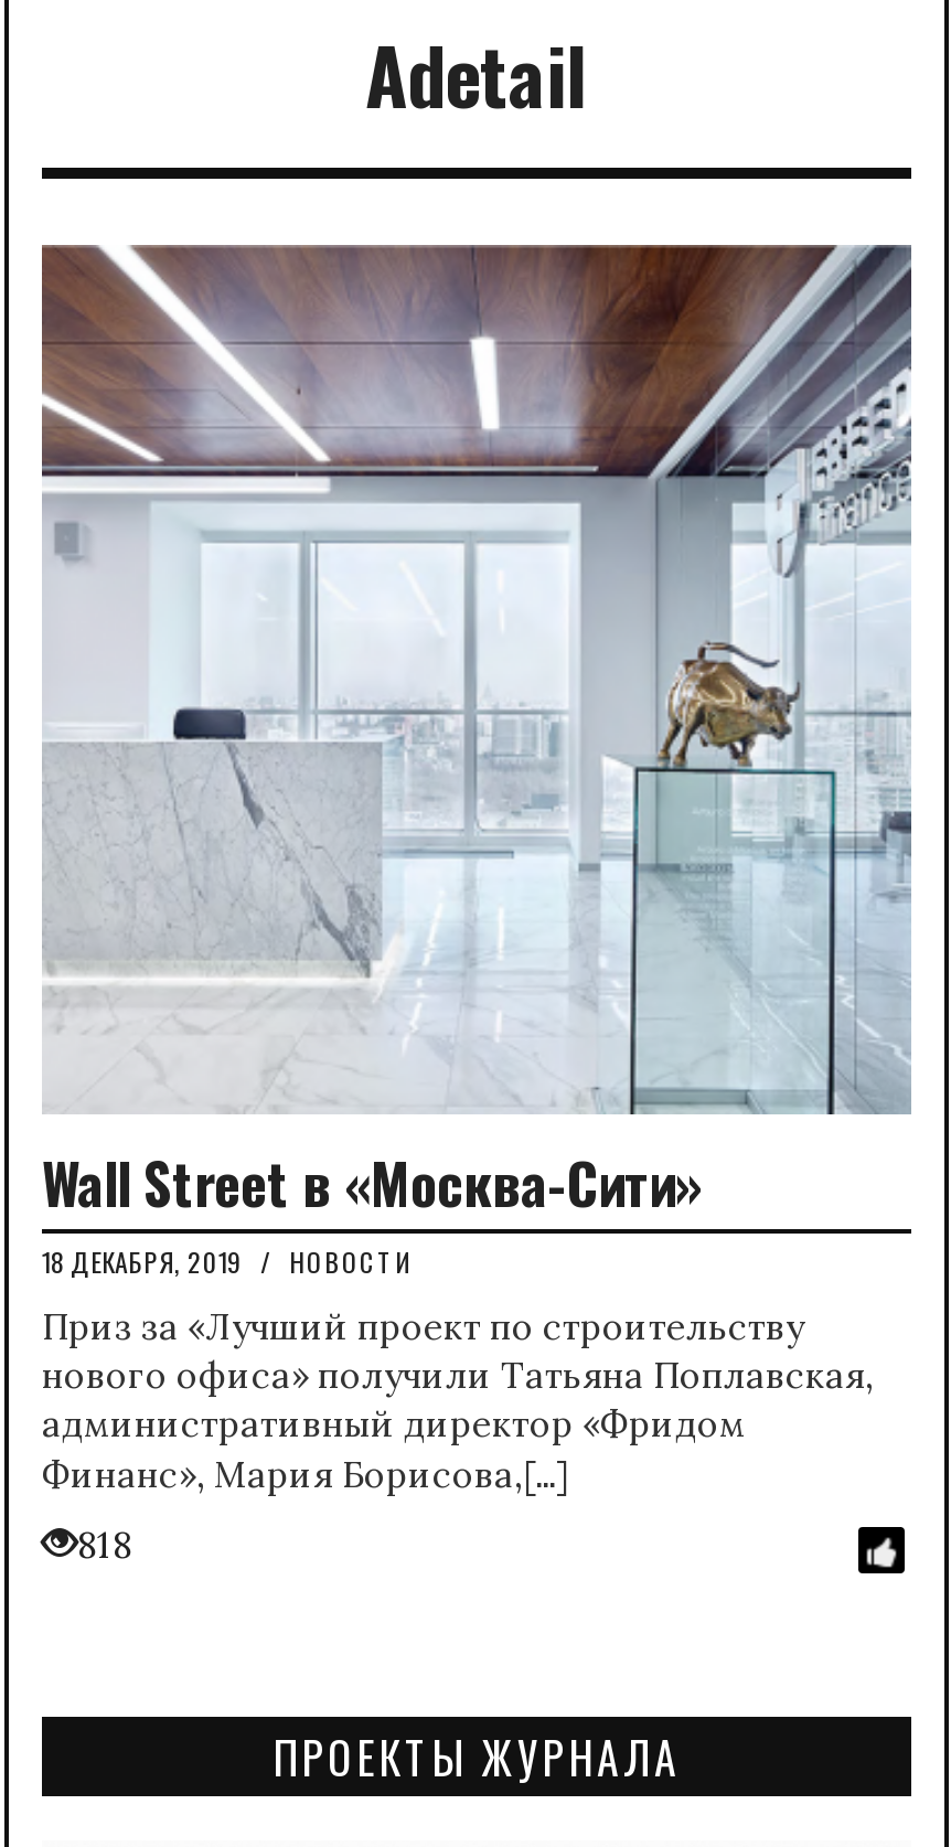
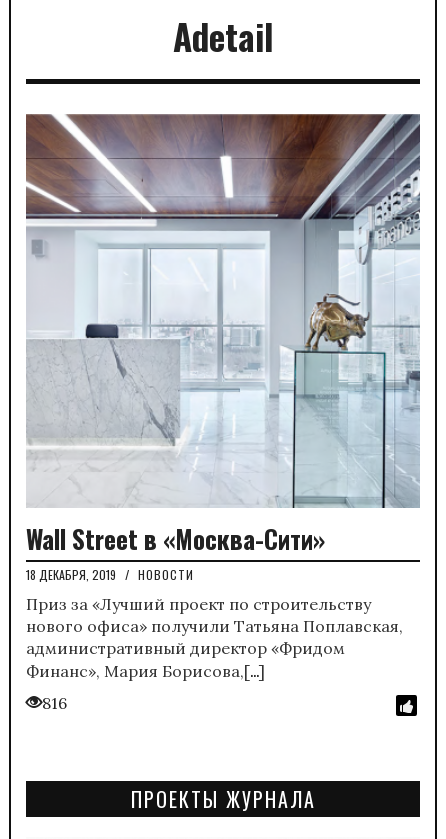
- 818
+ 816
